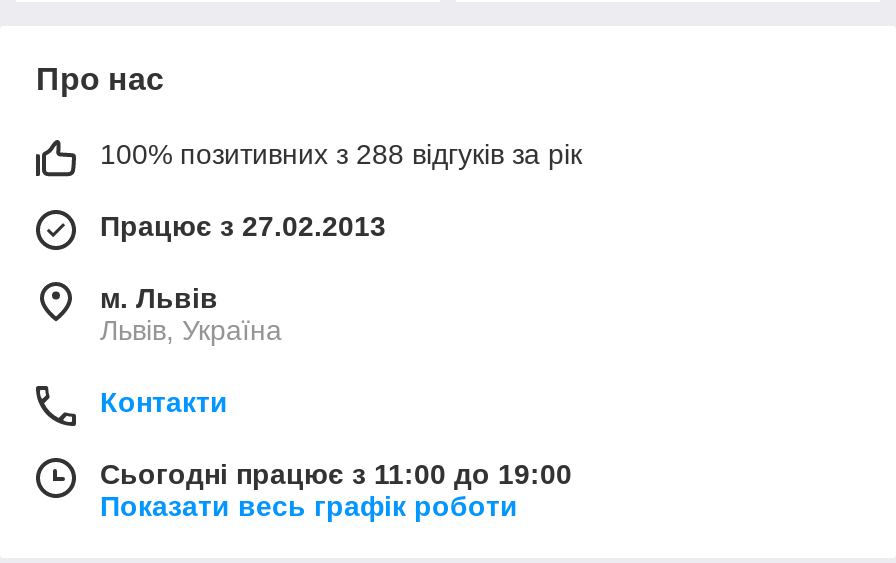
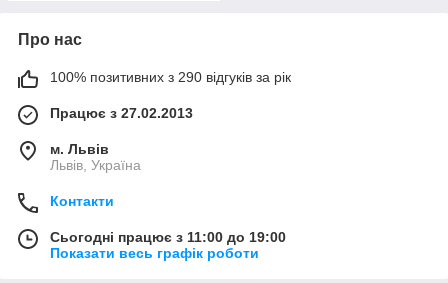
- 100% позитивних з 288 відгуків за рік
+ 100% позитивних з 290 відгуків за рік
